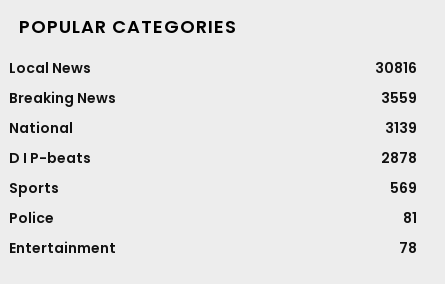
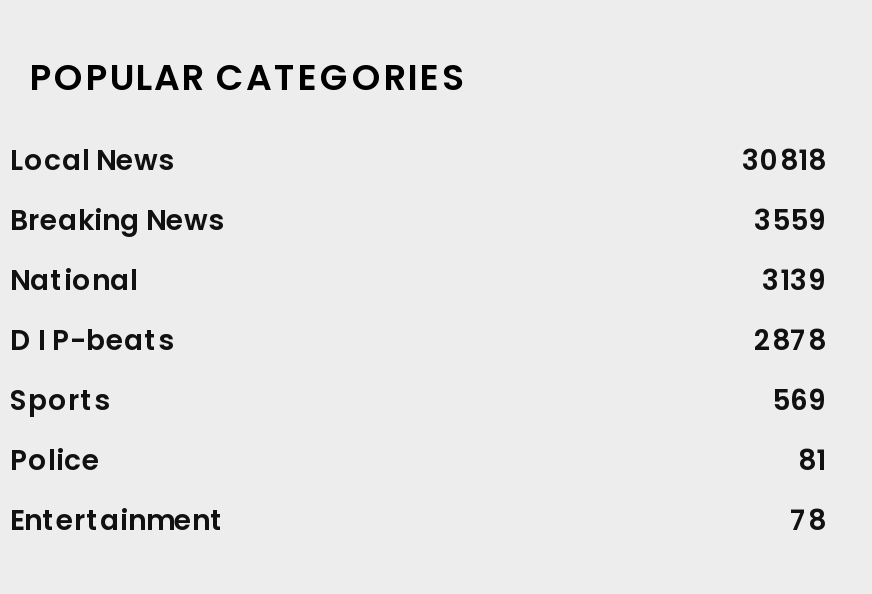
- 30816
+ 30818
